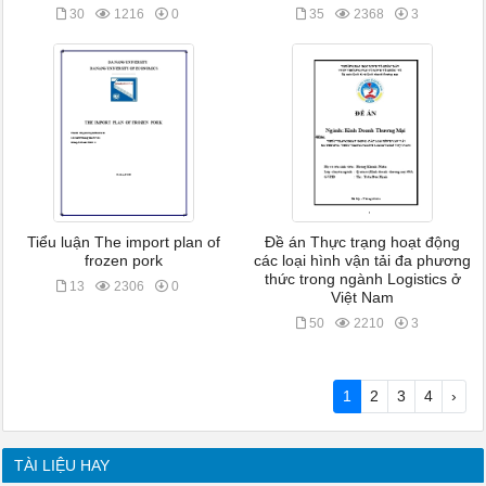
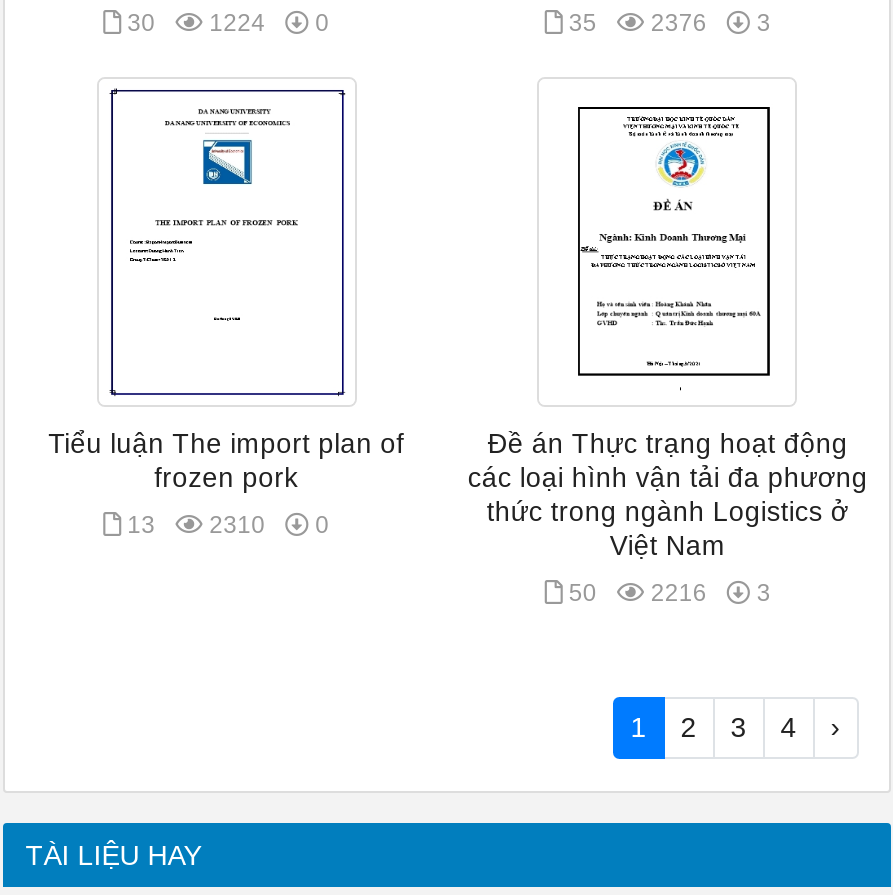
- 30 1216 0
+ 30 1224 0

- 35 2368 3
+ 35 2376 3

- 13 2306 0
+ 13 2310 0

- 50 2210 3
+ 50 2216 3
